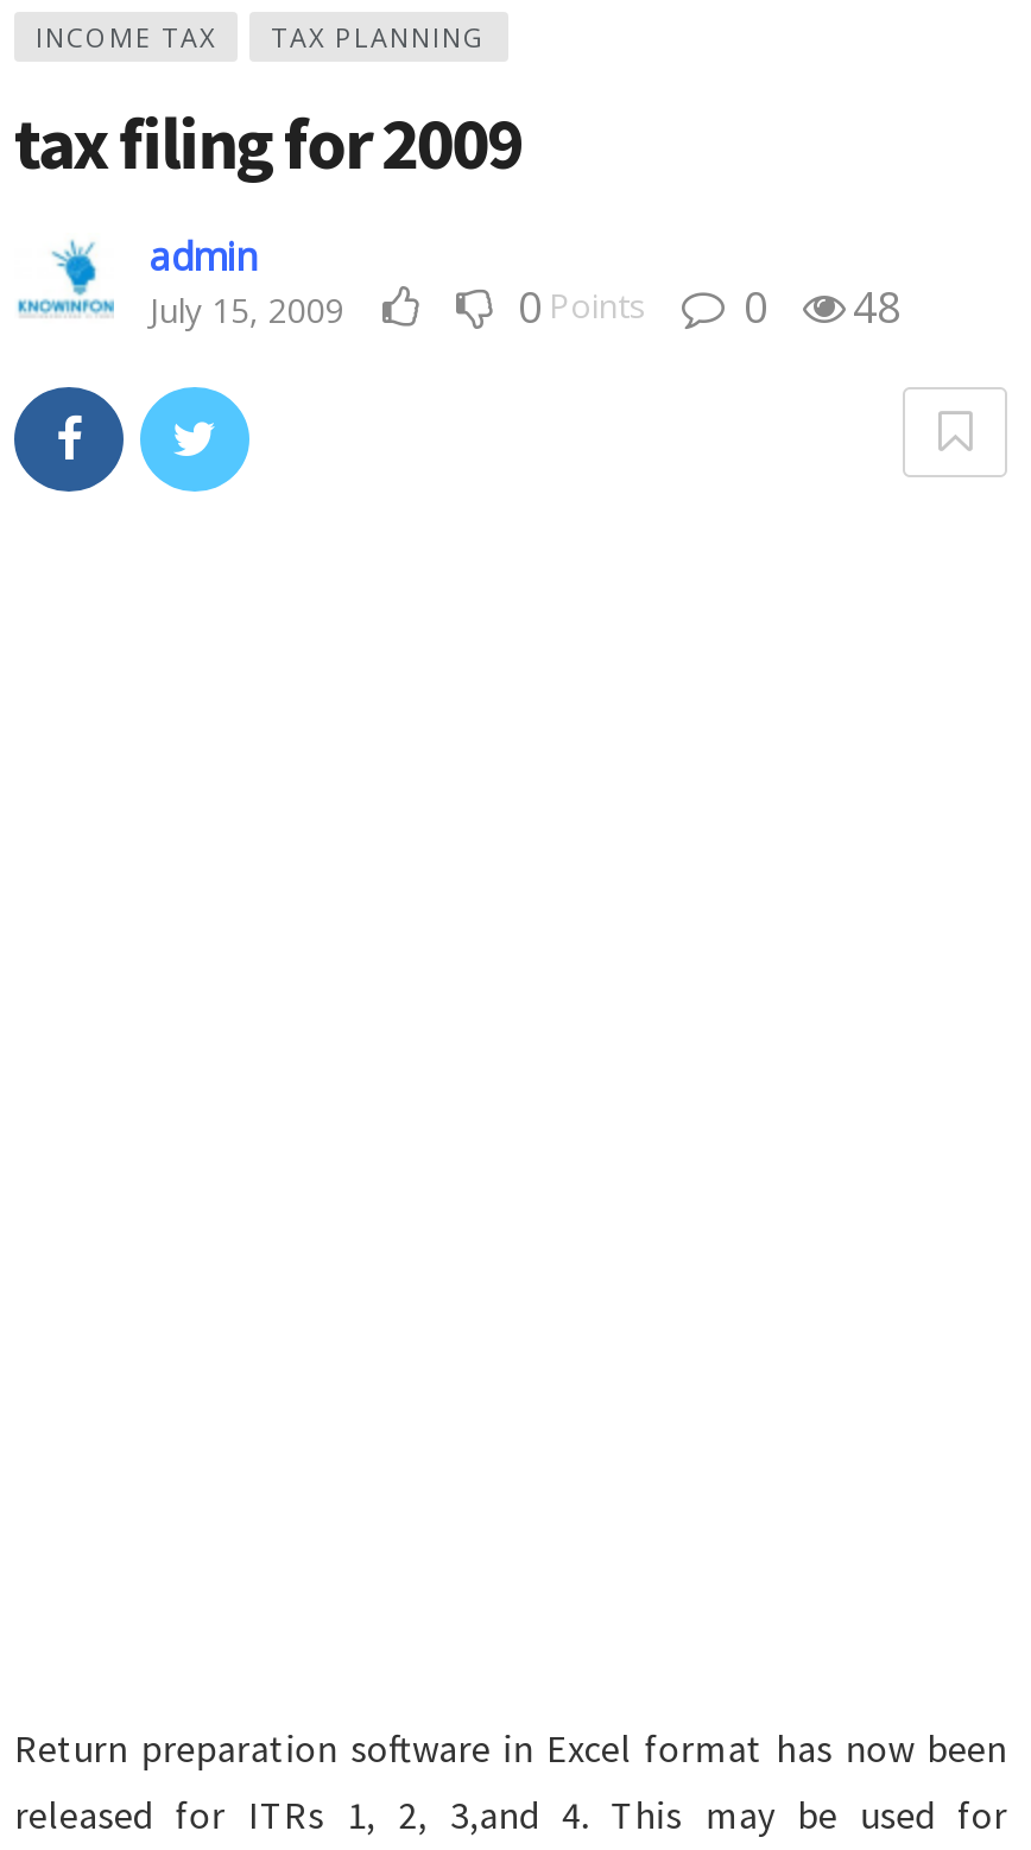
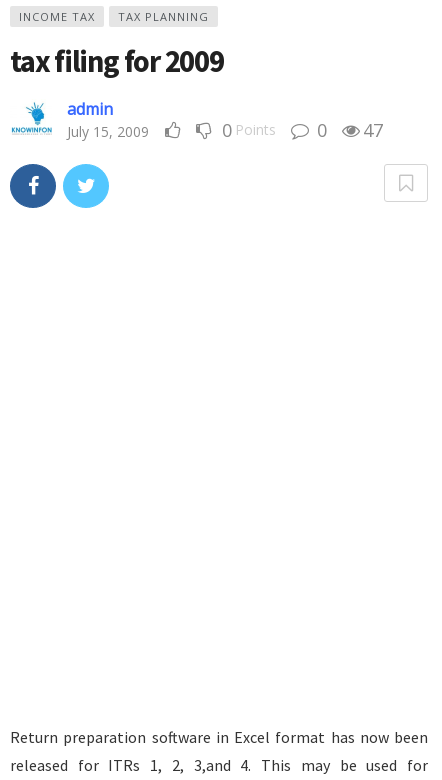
- 0 Points 0 48
+ 0 Points 0 47
